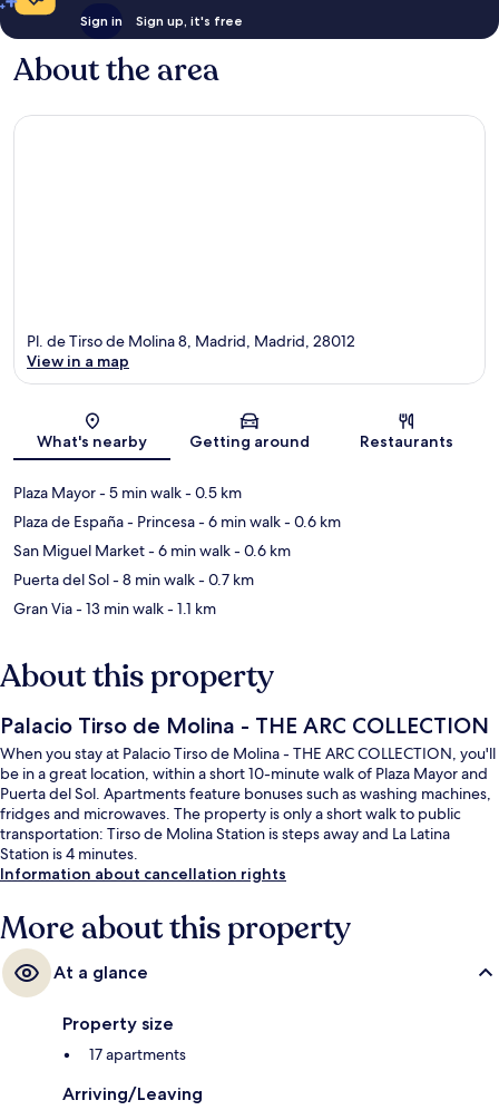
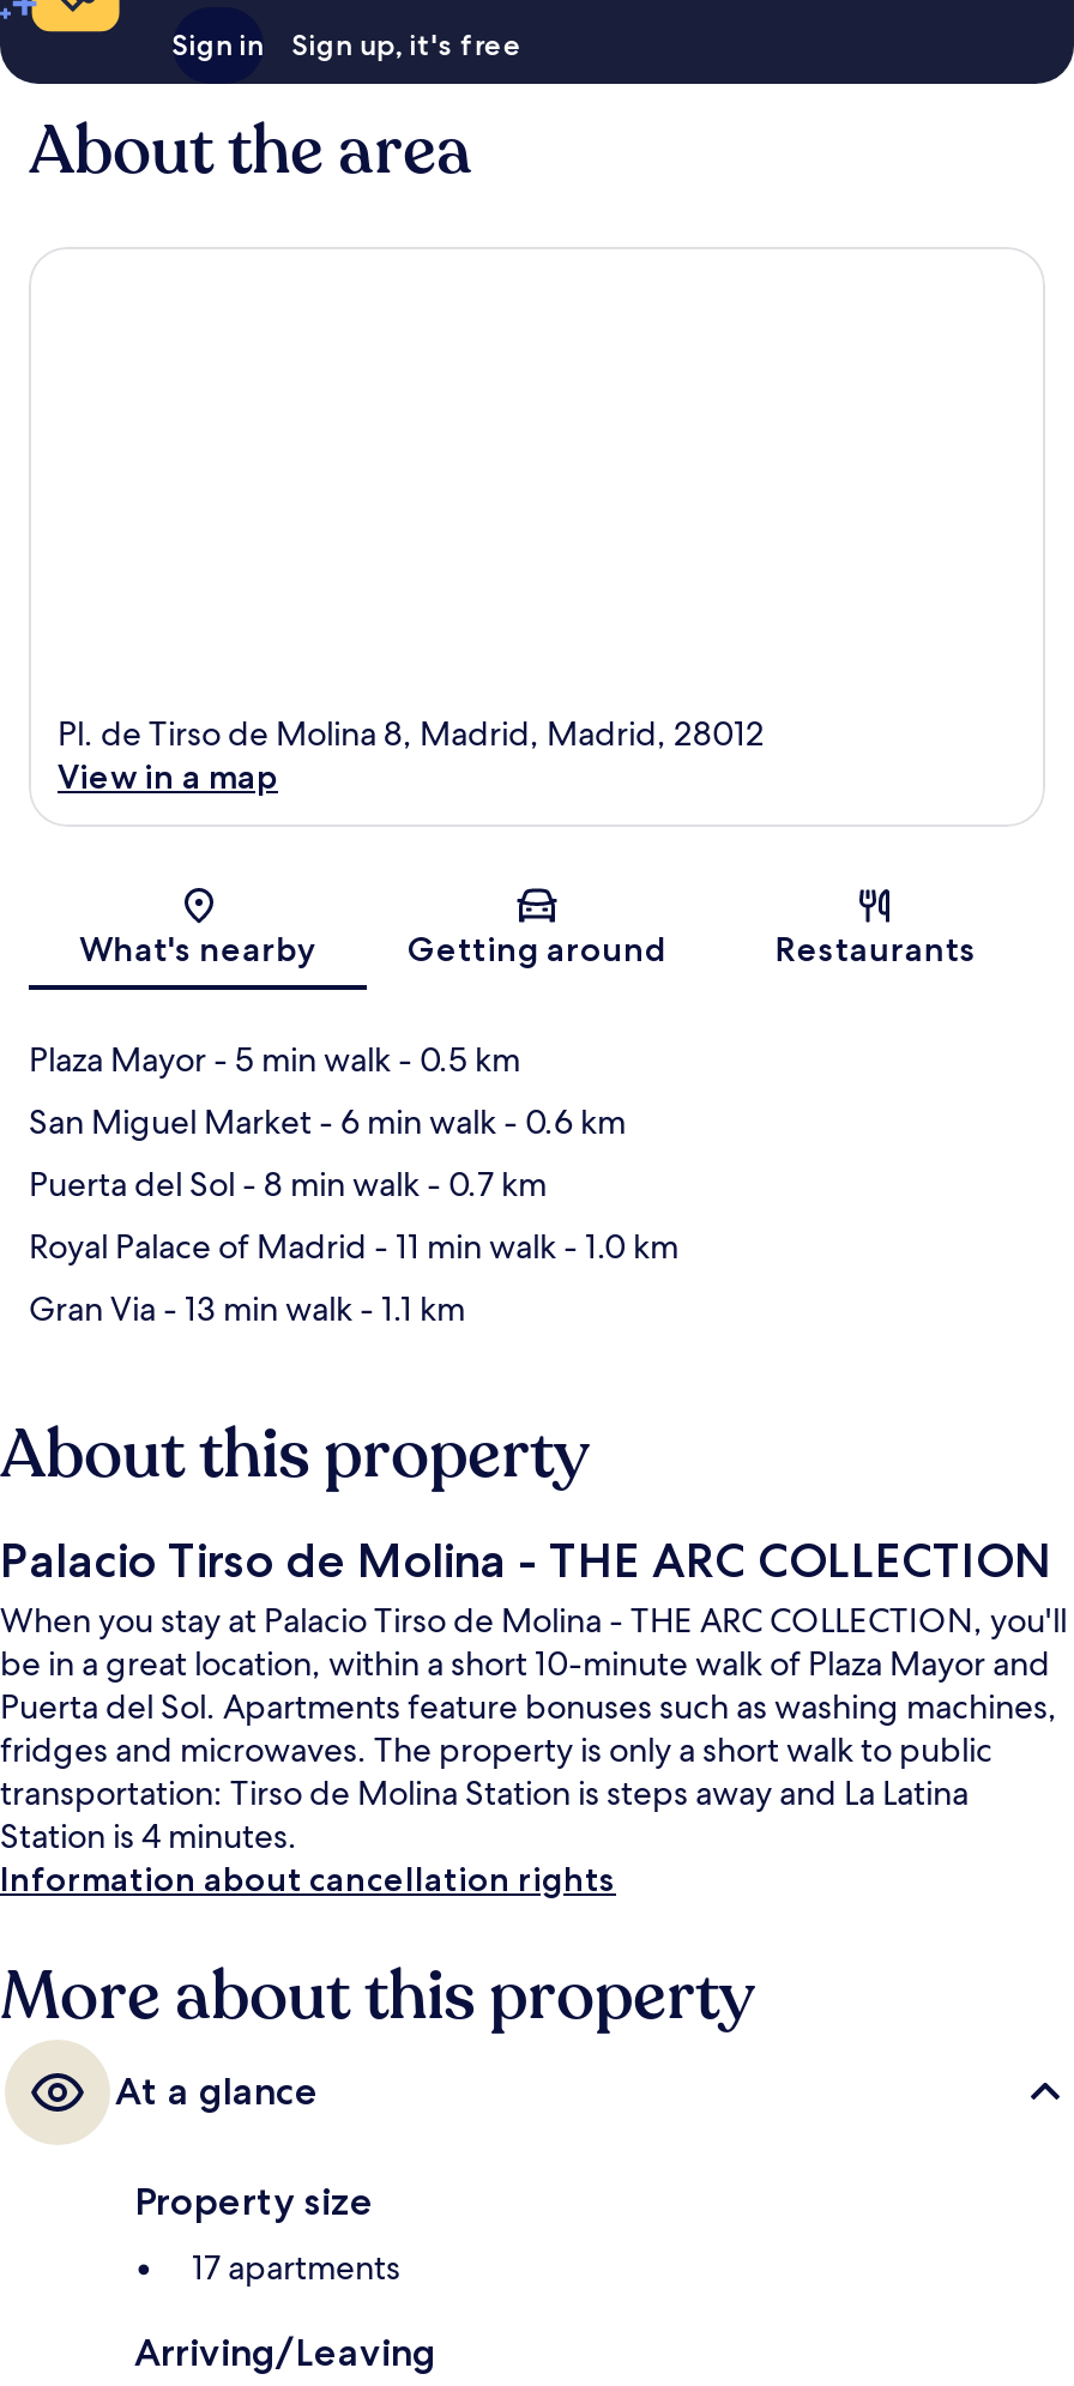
- Plaza de España - Princesa - 6 min walk - 0.6 km

moved up: San Miguel Market - 6 min walk - 0.6 km | Puerta del Sol - 8 min walk - 0.7 km

+ Royal Palace of Madrid - 11 min walk - 1.0 km
